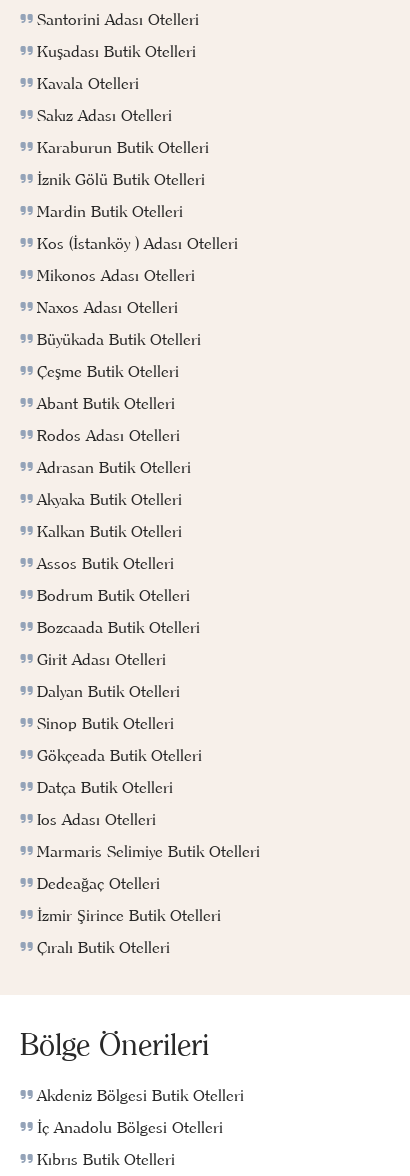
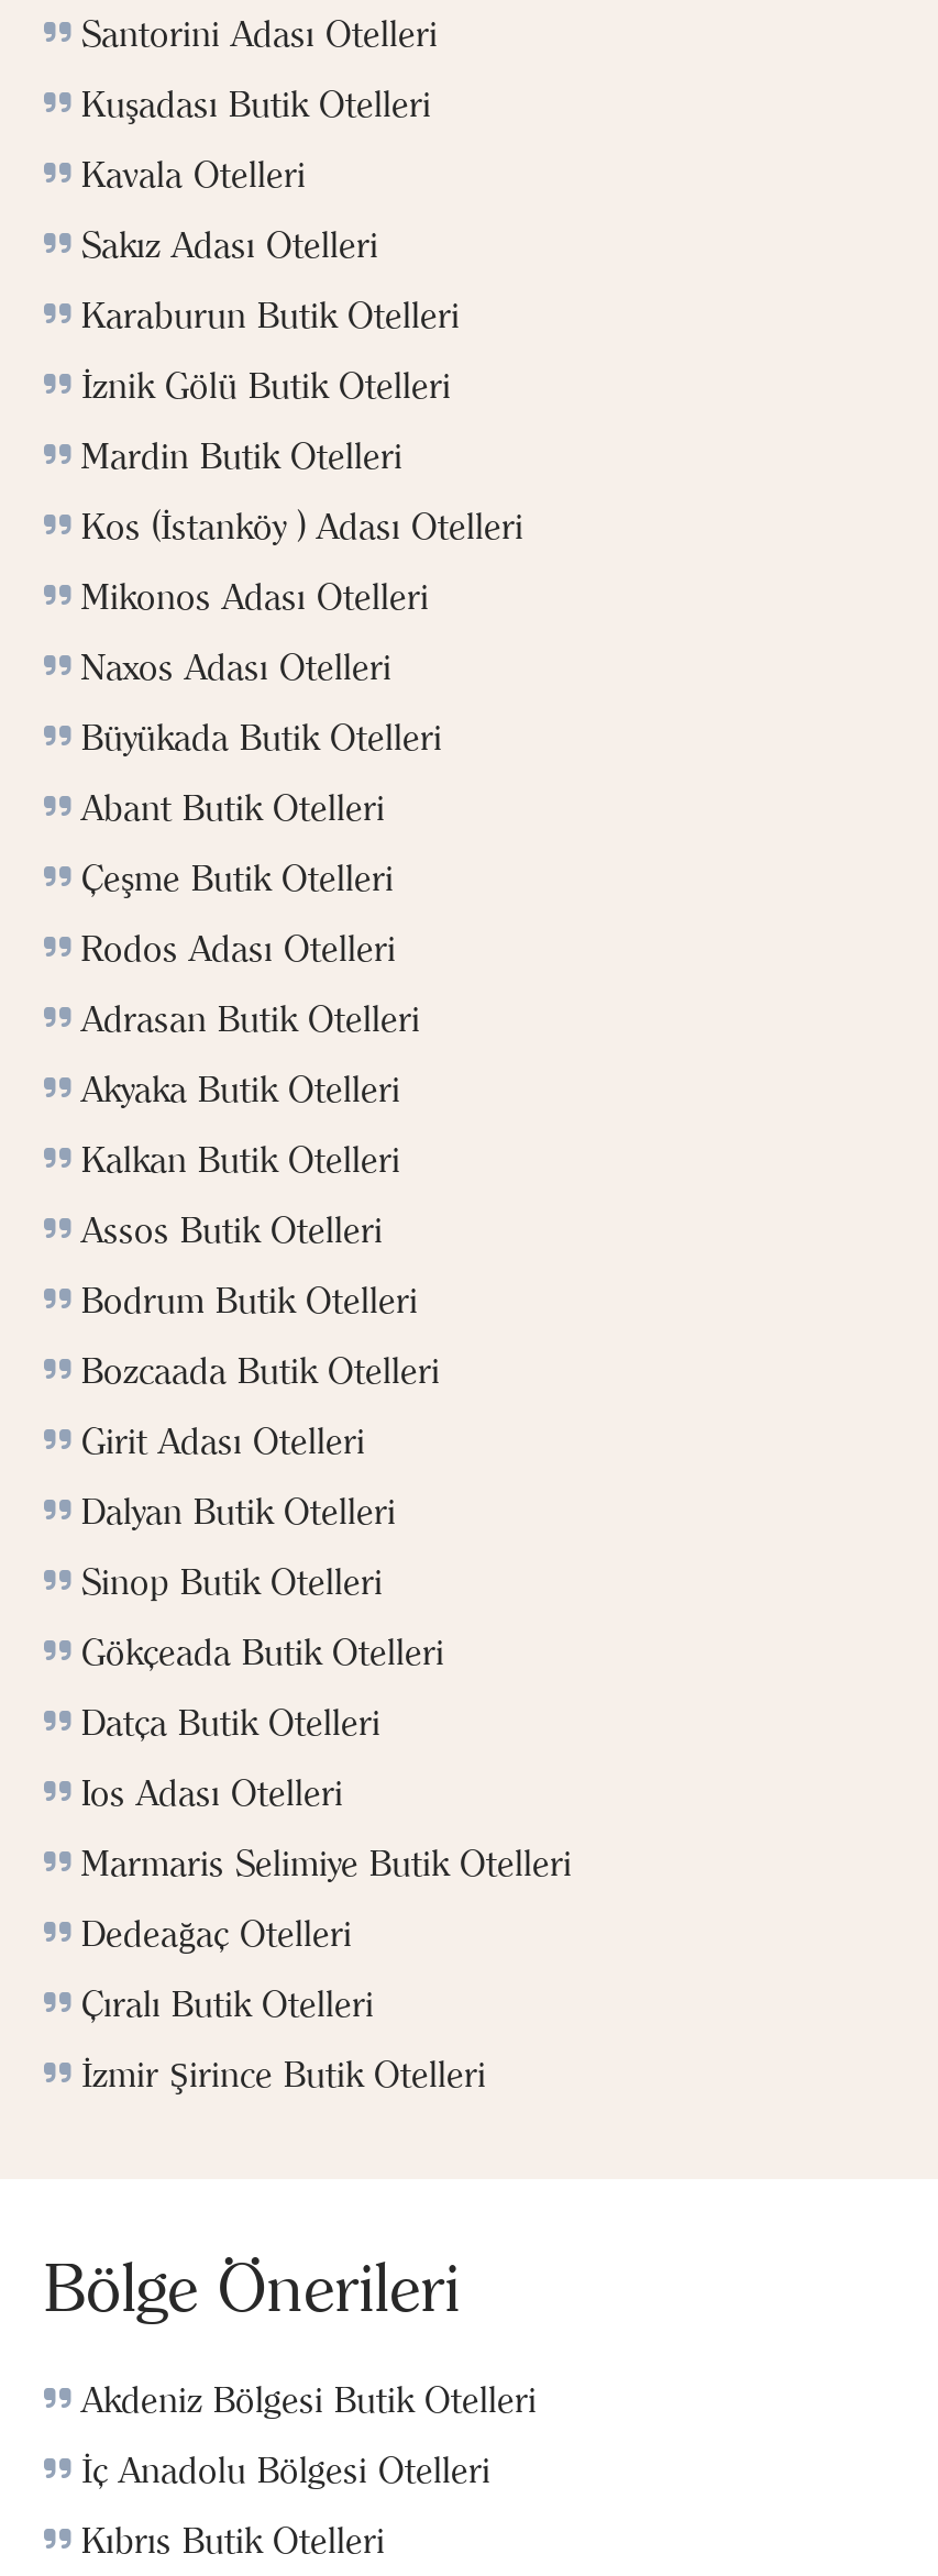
moved down: Çeşme Butik Otelleri

moved up: Abant Butik Otelleri

moved down: İzmir Şirince Butik Otelleri

moved up: Çıralı Butik Otelleri
